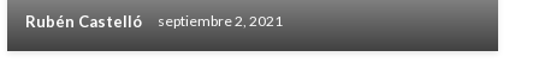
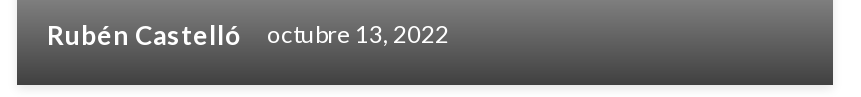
- Rubén Castelló septiembre 2, 2021
+ Rubén Castelló octubre 13, 2022
